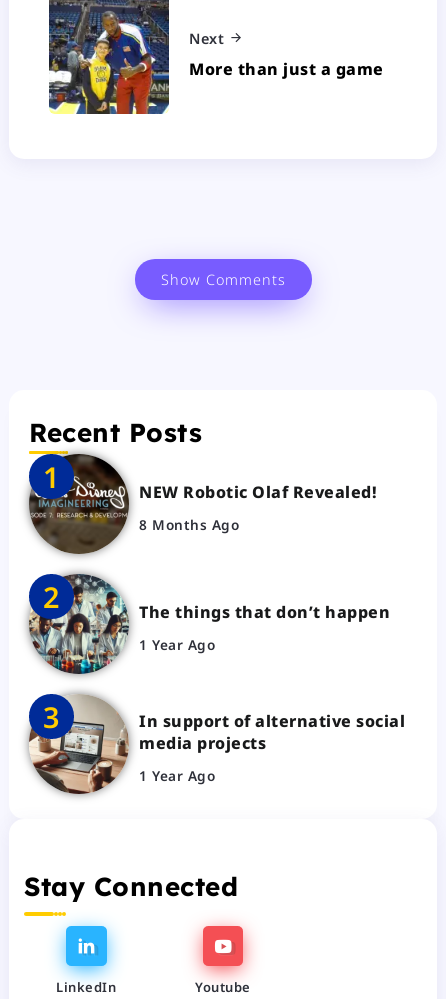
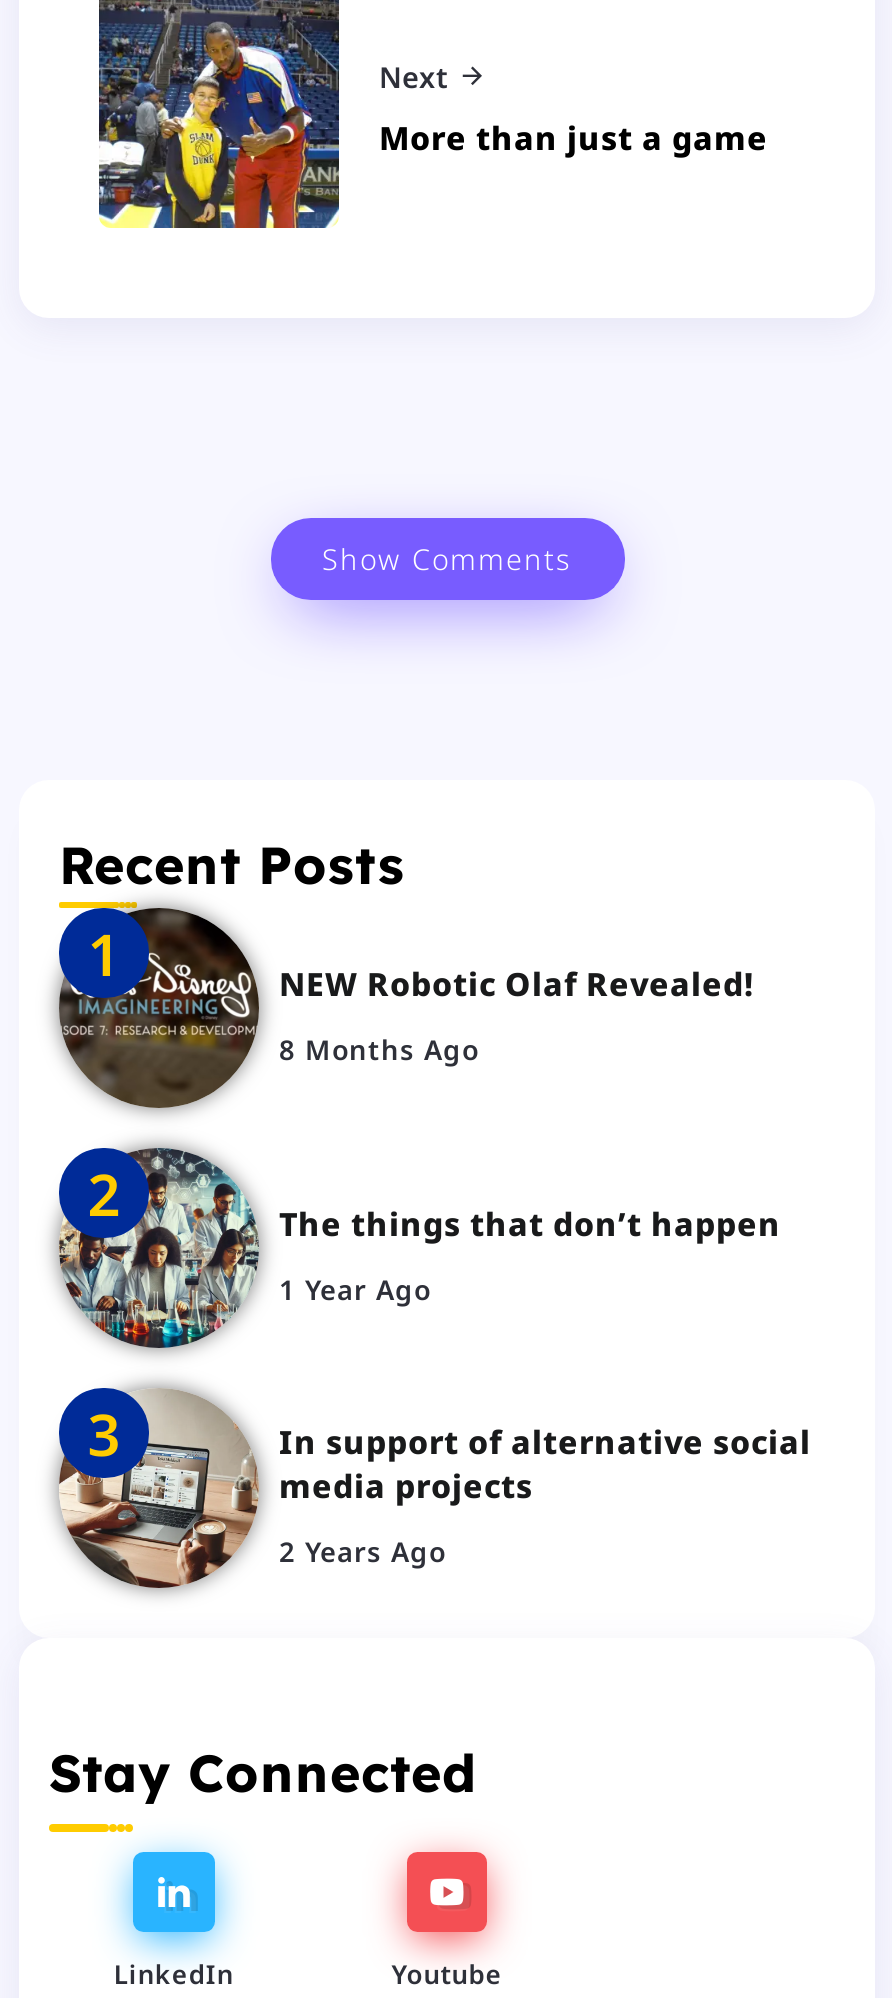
- 1 Year Ago
+ 2 Years Ago
